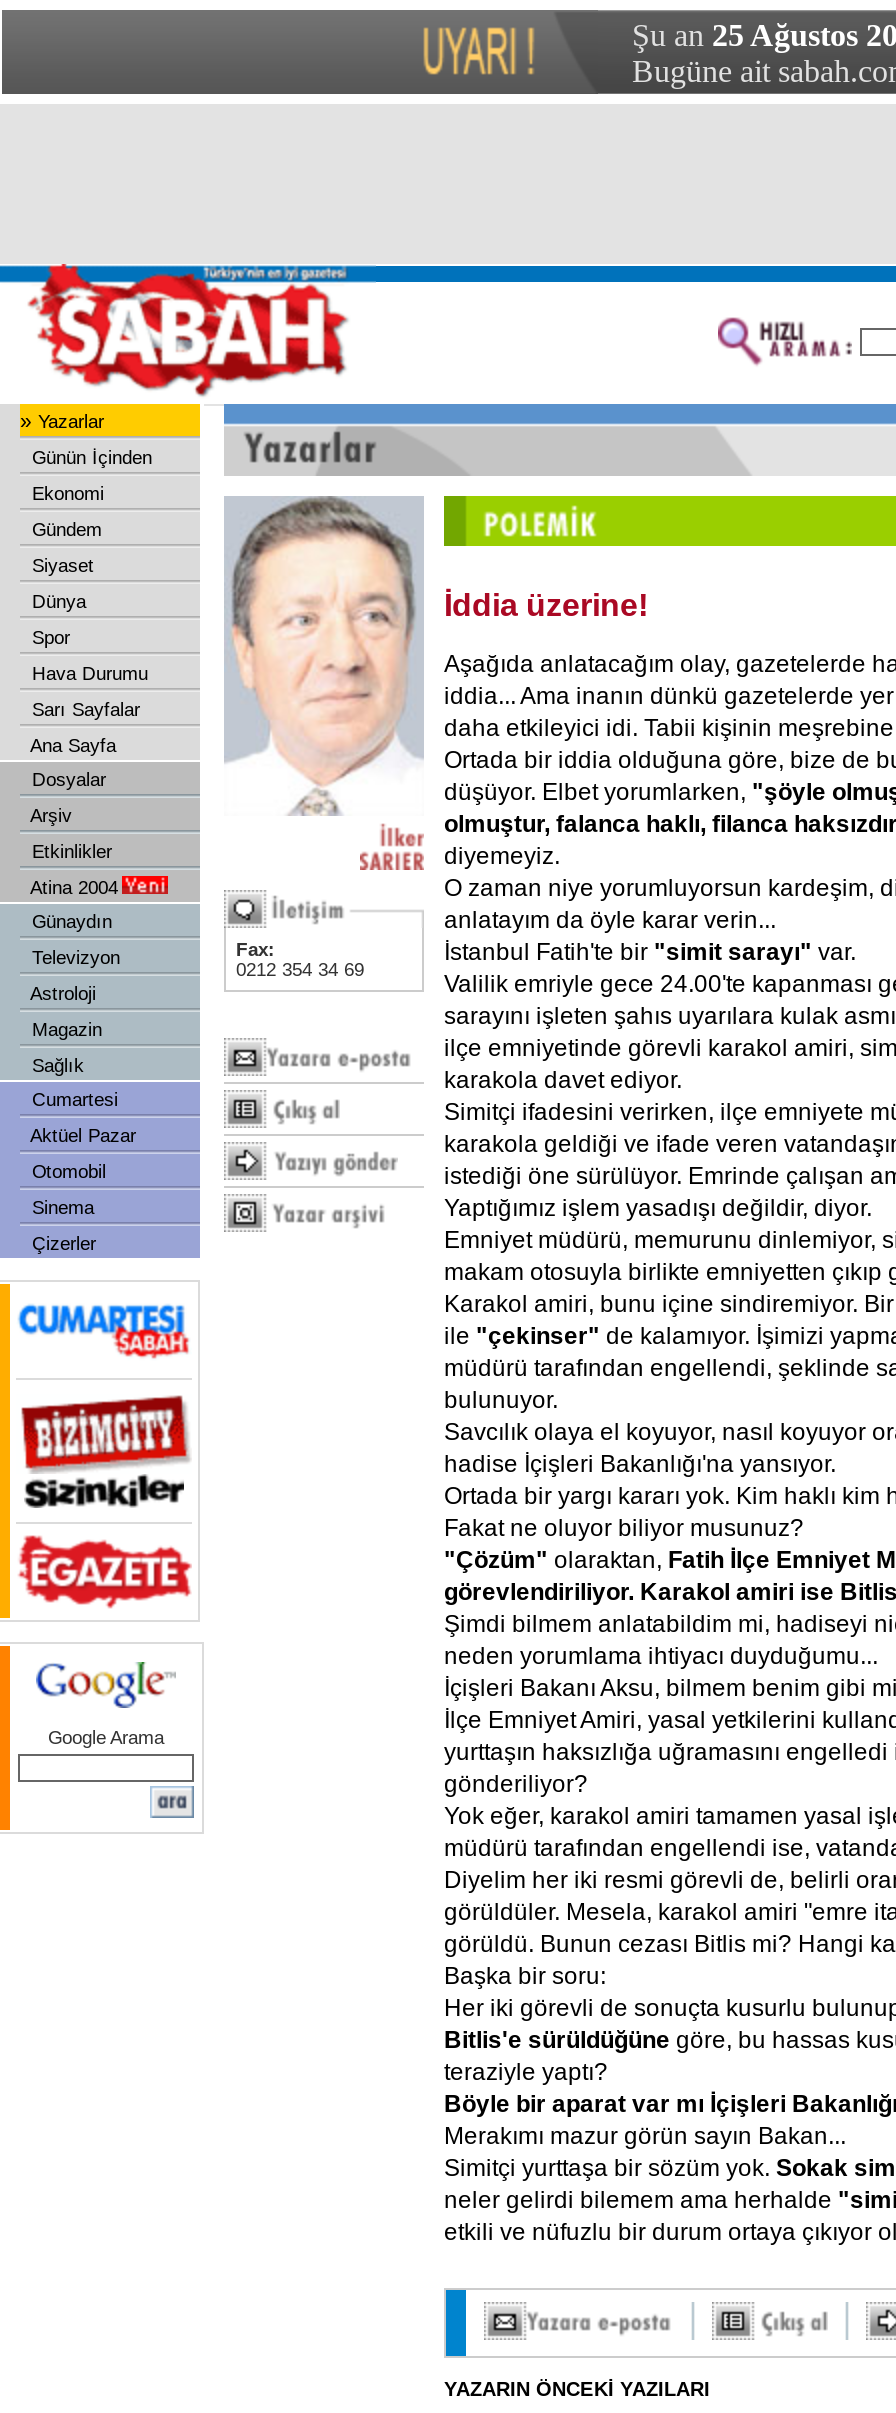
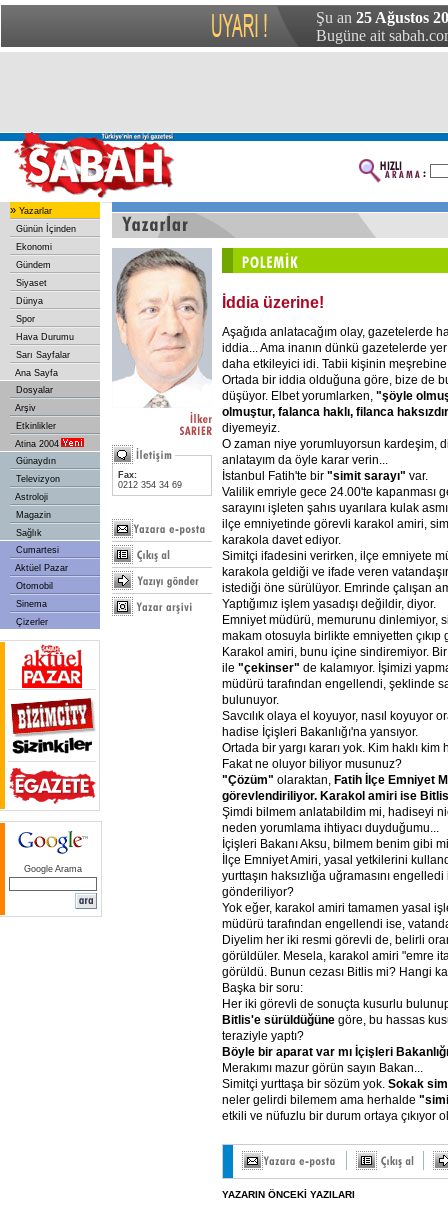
- [image]
+ [image]
